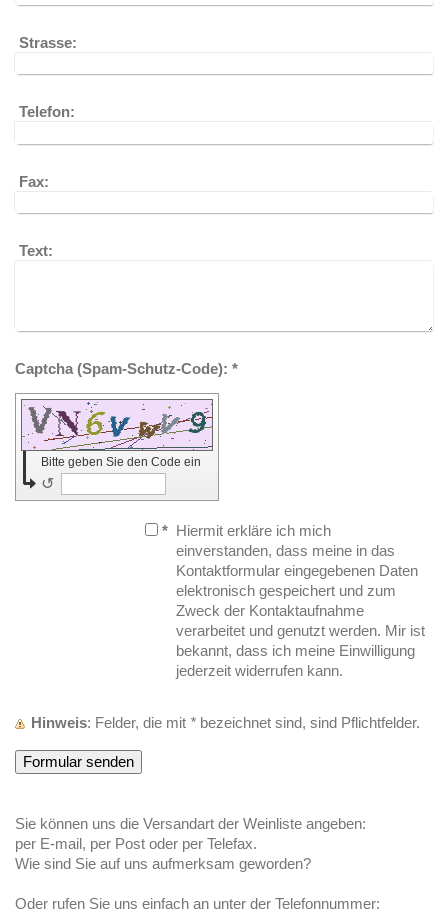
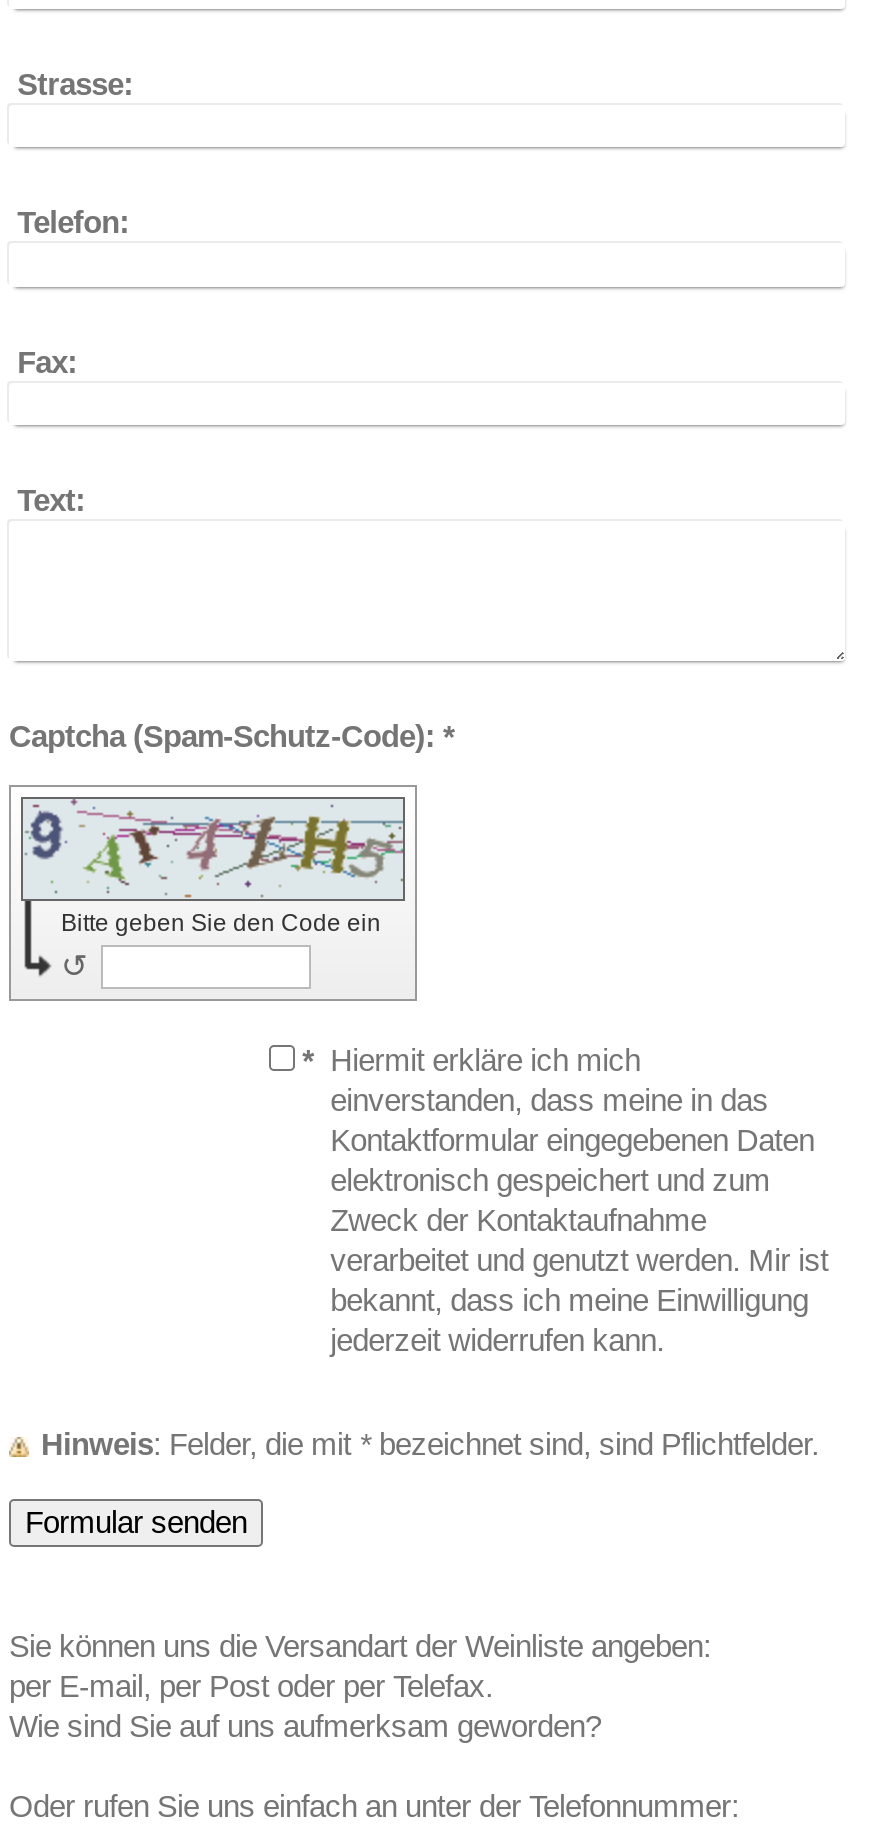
- [image]
+ [image]
